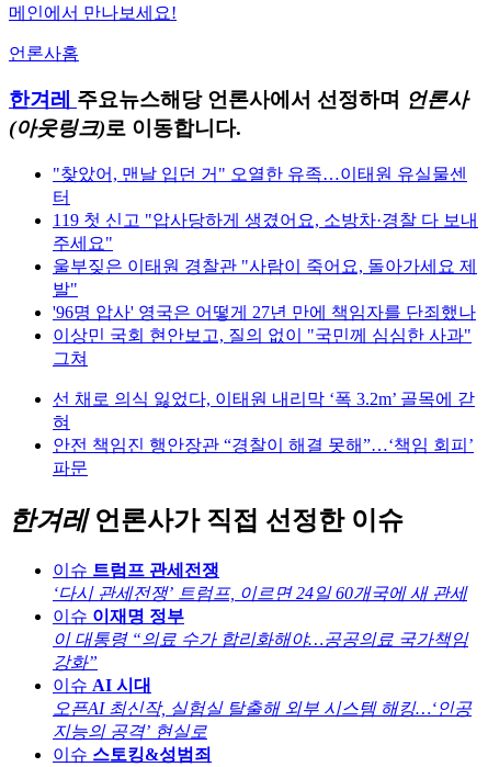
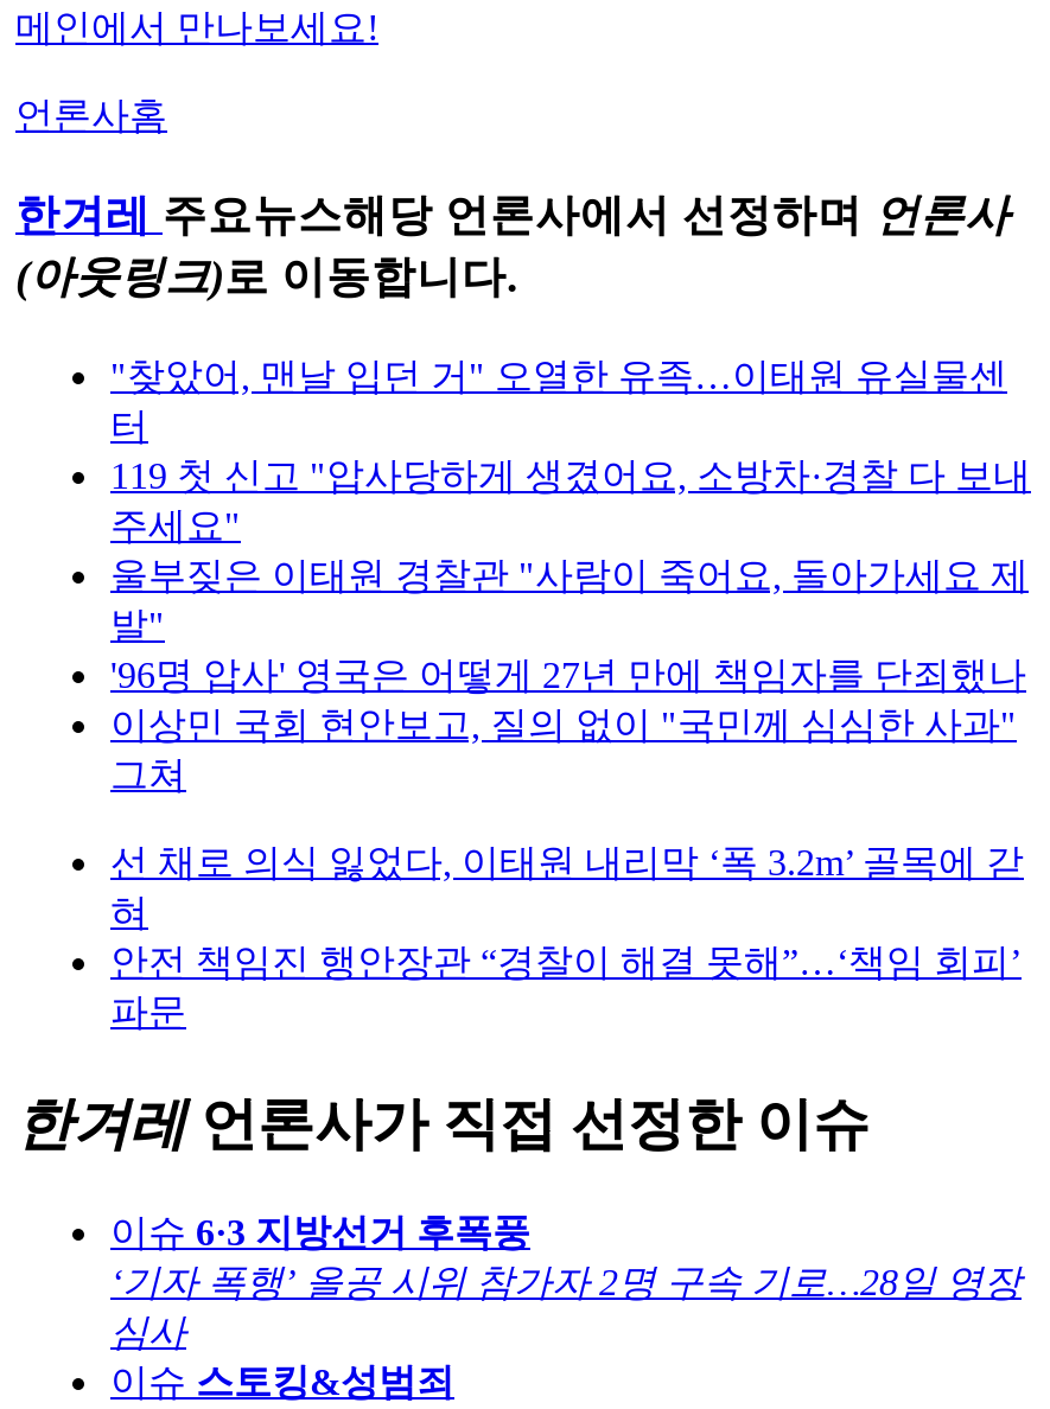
- 이슈 트럼프 관세전쟁
- ‘다시 관세전쟁’ 트럼프, 이르면 24일 60개국에 새 관세
- 이슈 이재명 정부
- 이 대통령 “의료 수가 합리화해야…공공의료 국가책임
- 강화”
- 이슈 AI 시대
- 오픈AI 최신작, 실험실 탈출해 외부 시스템 해킹…‘인공
- 지능의 공격’ 현실로
+ 이슈 6·3 지방선거 후폭풍
+ ‘기자 폭행’ 올공 시위 참가자 2명 구속 기로…28일 영장
+ 심사
